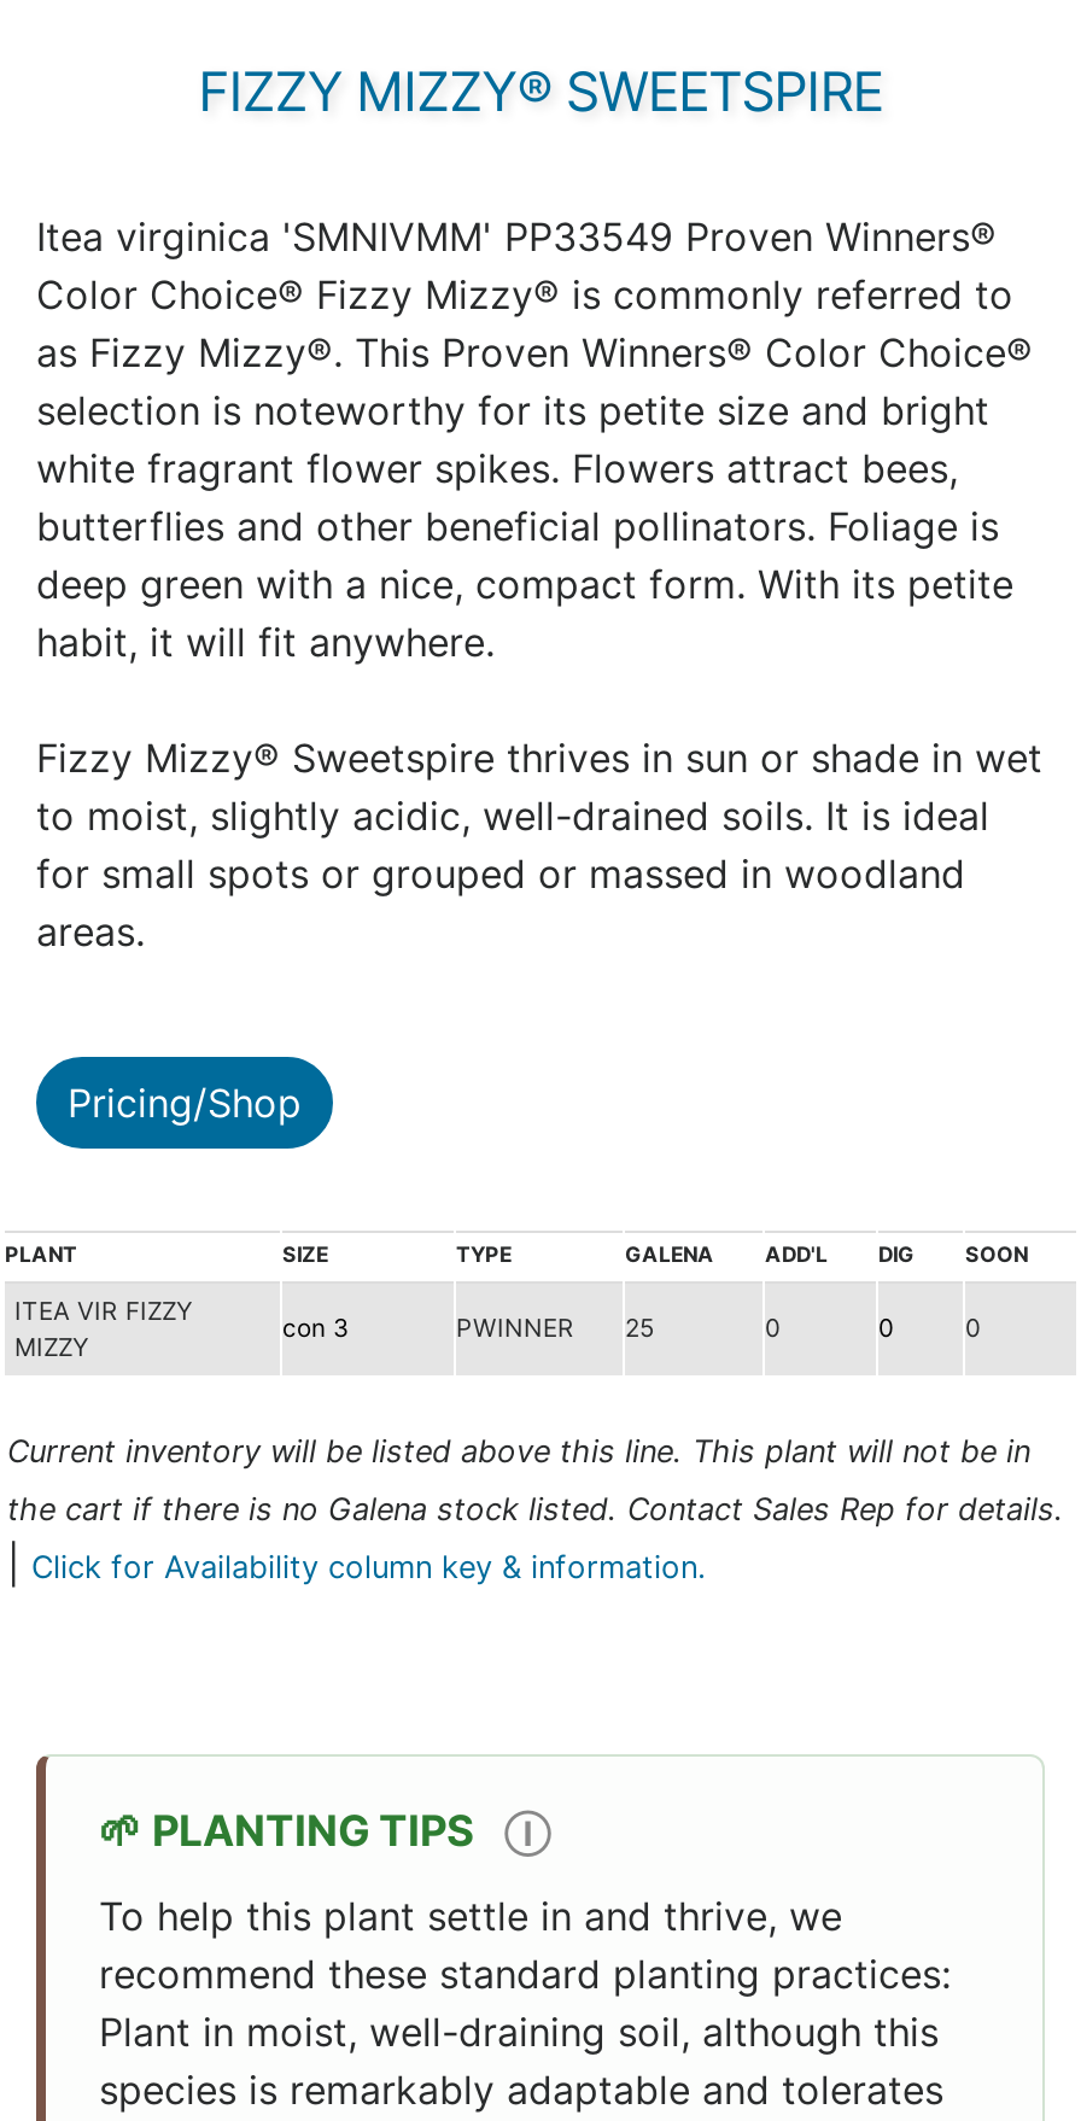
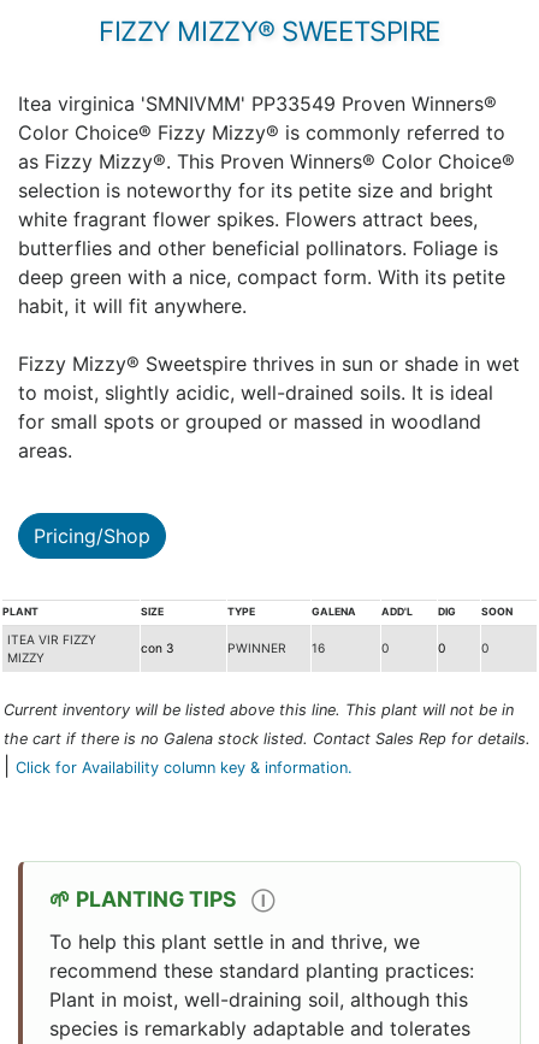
- PWINNER 25
+ PWINNER 16
